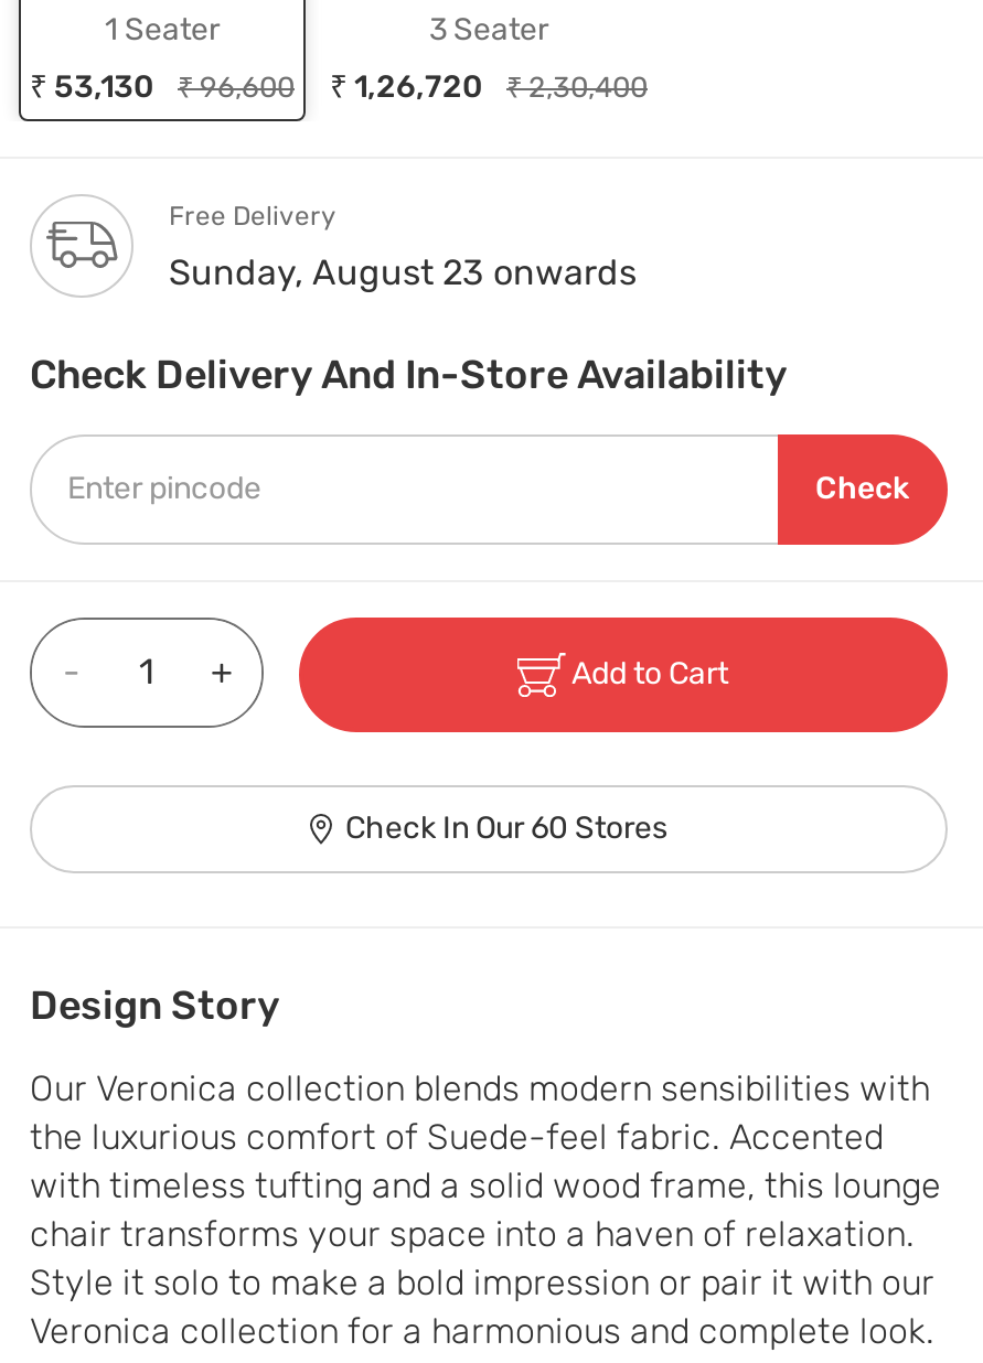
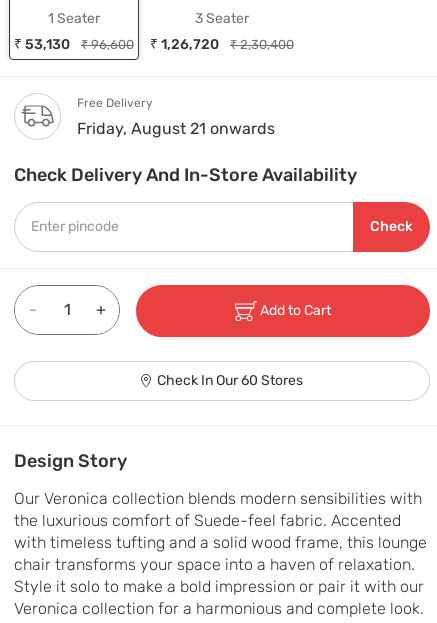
- Sunday, August 23 onwards
+ Friday, August 21 onwards
